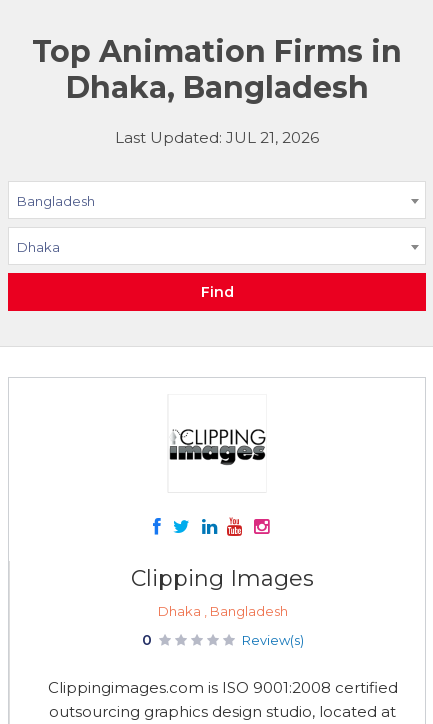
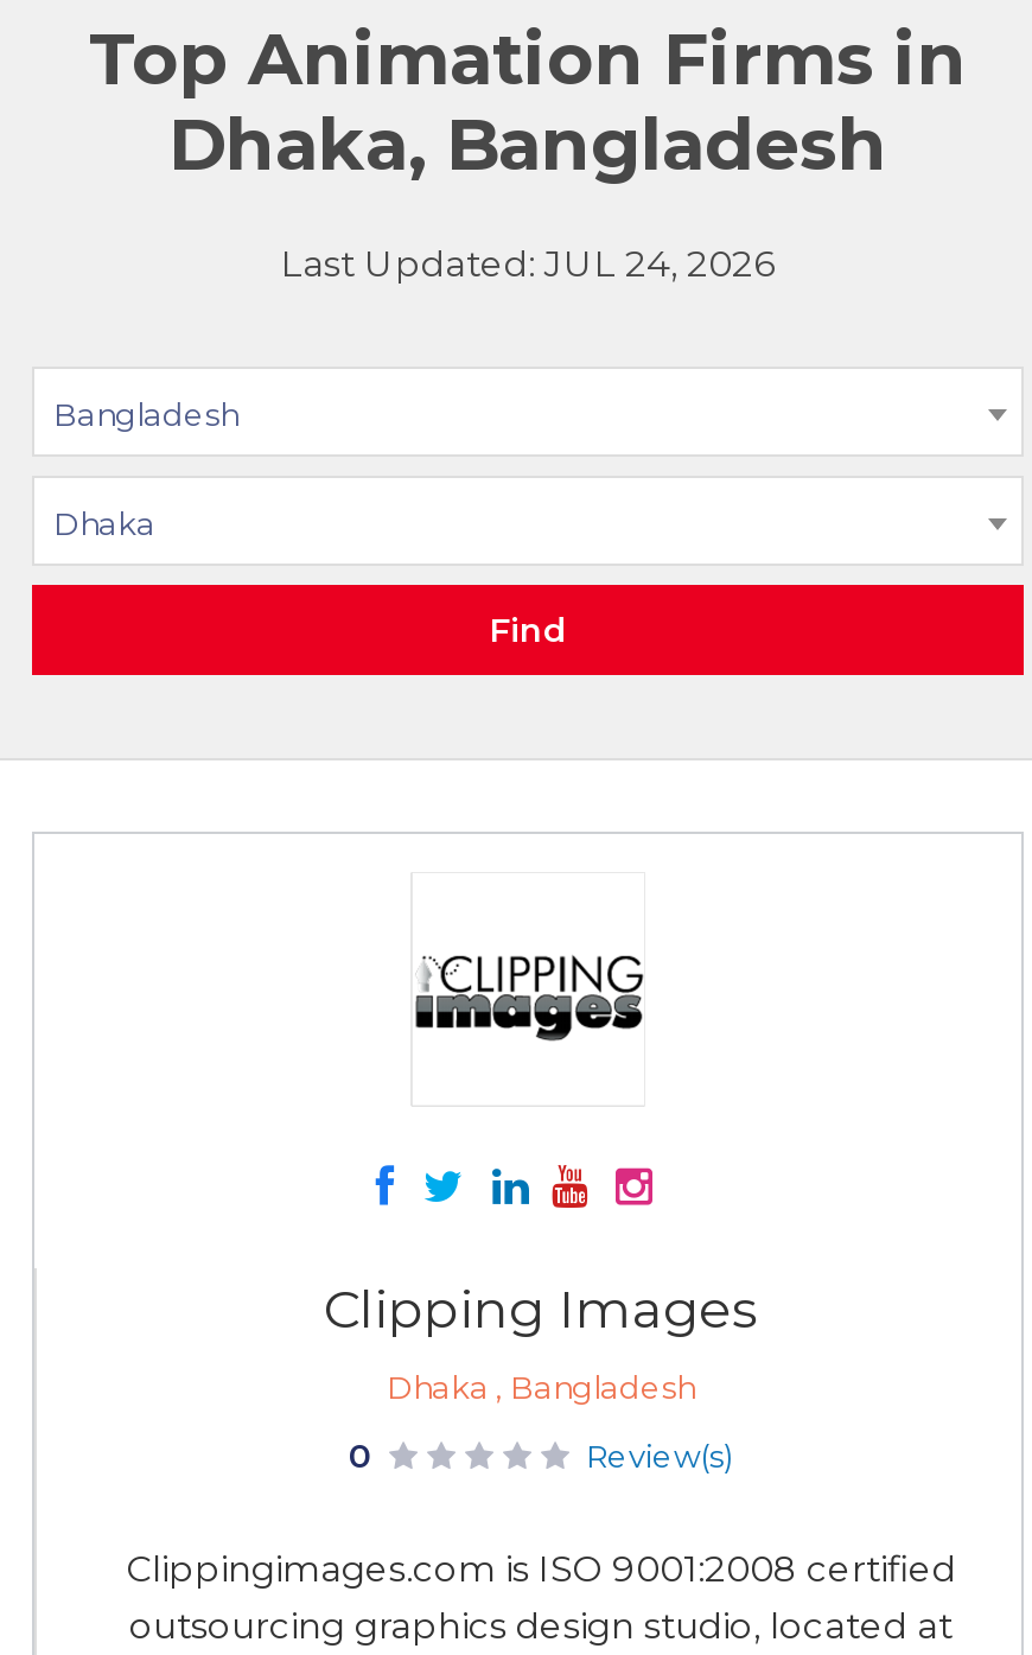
- Last Updated: JUL 21, 2026
+ Last Updated: JUL 24, 2026
